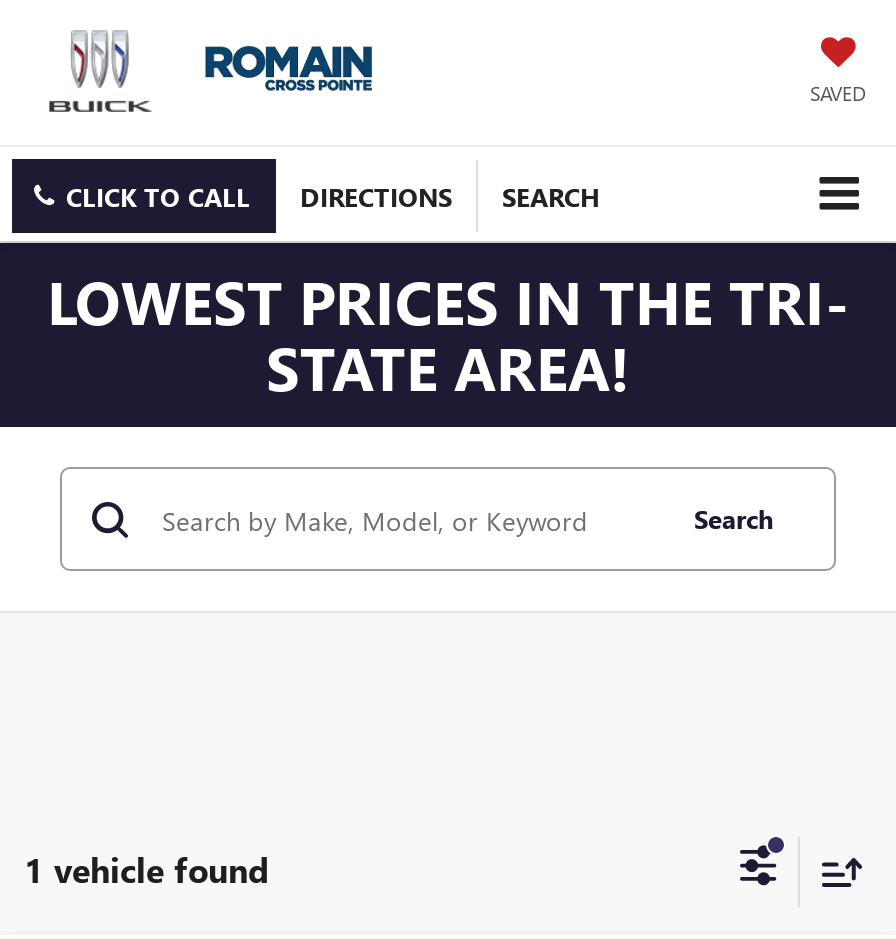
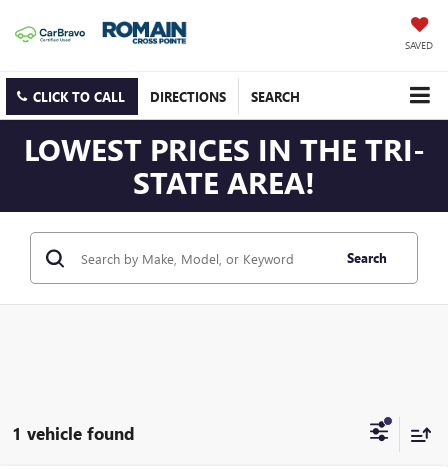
- [image]
+ [image]
